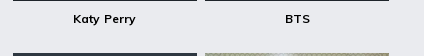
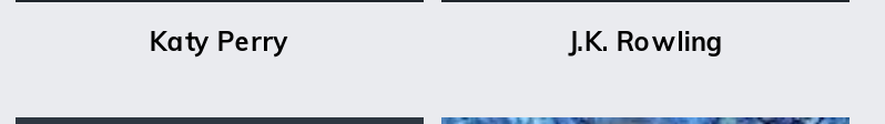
- BTS
+ J.K. Rowling
